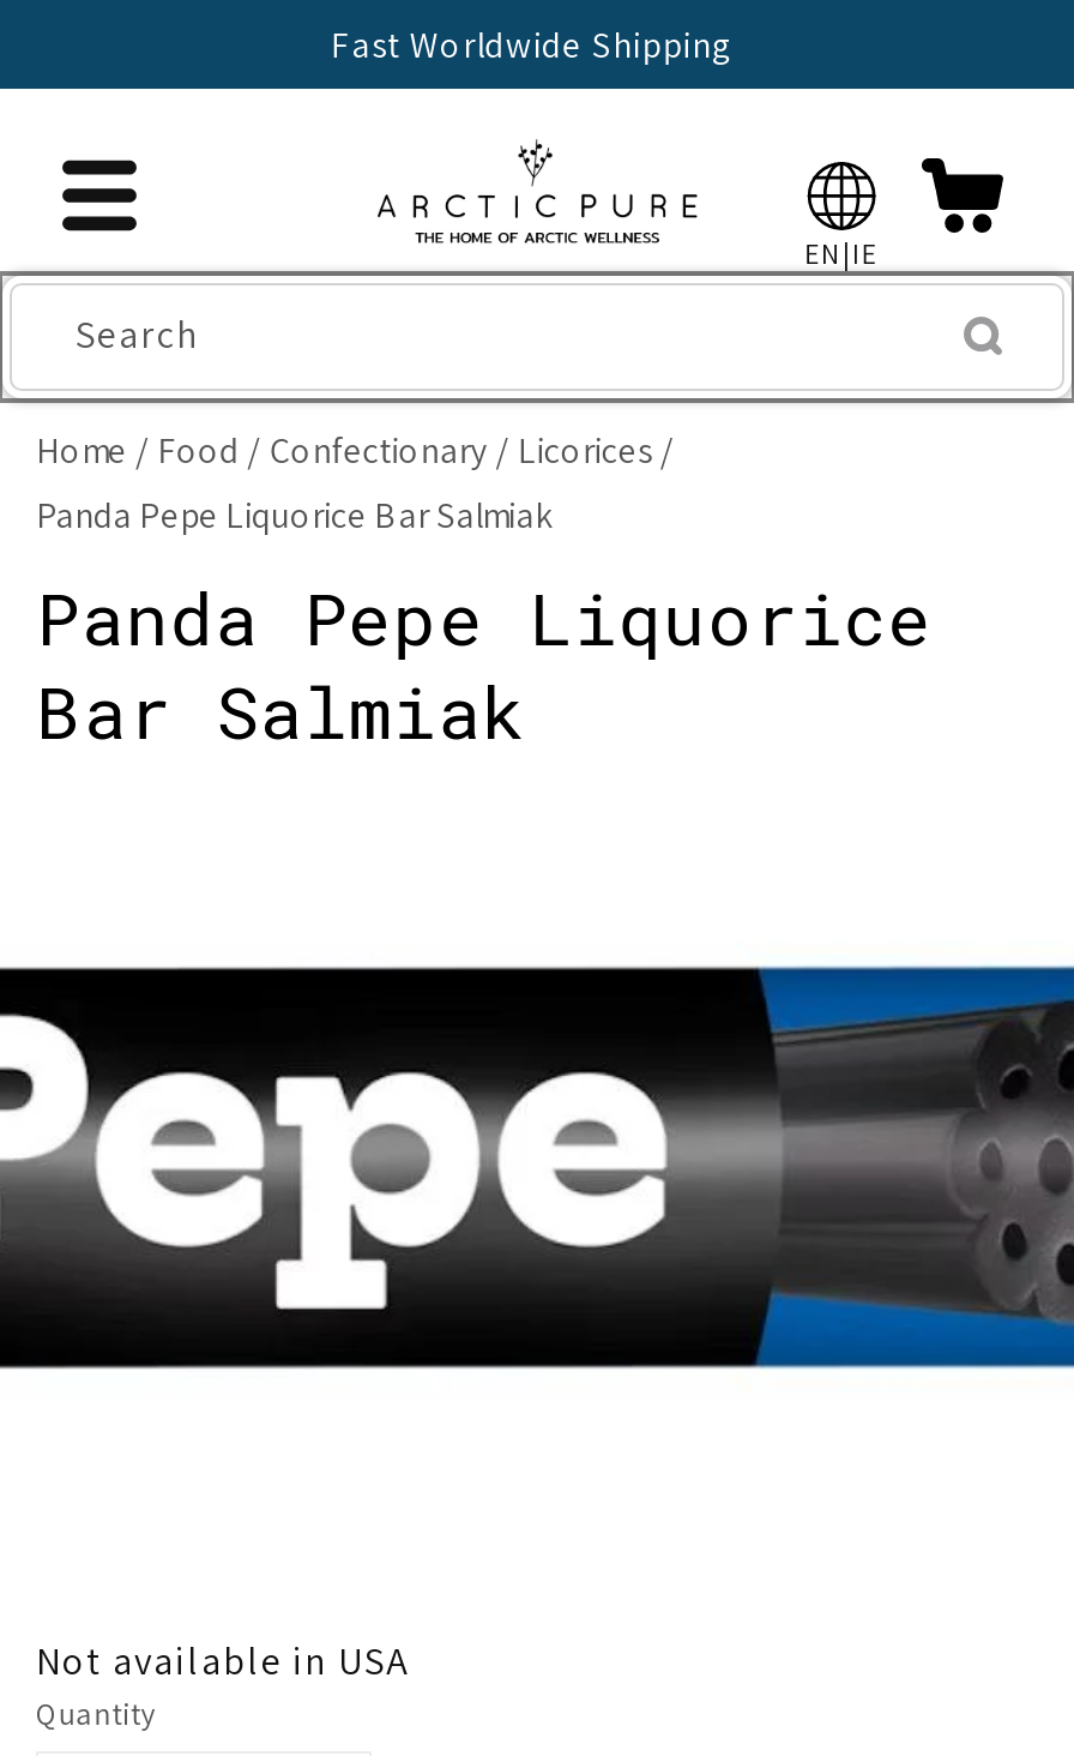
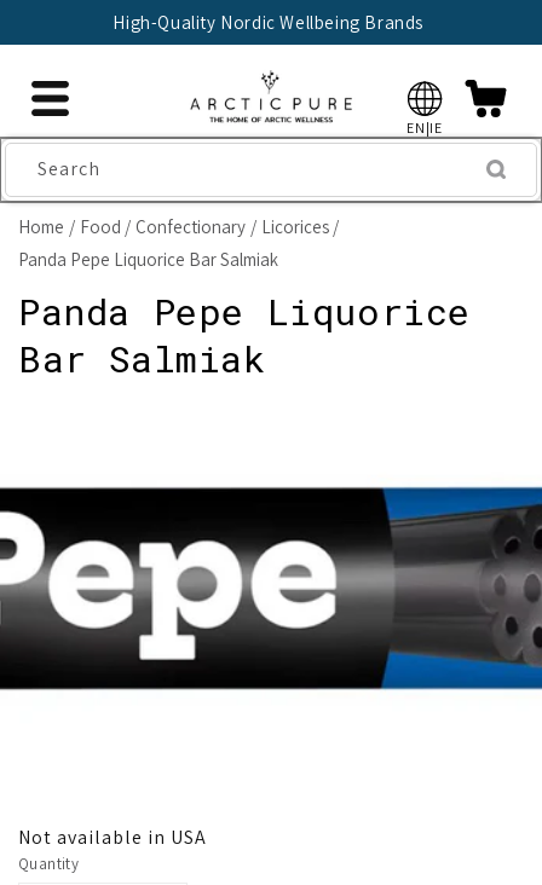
- Fast Worldwide Shipping
+ High-Quality Nordic Wellbeing Brands
